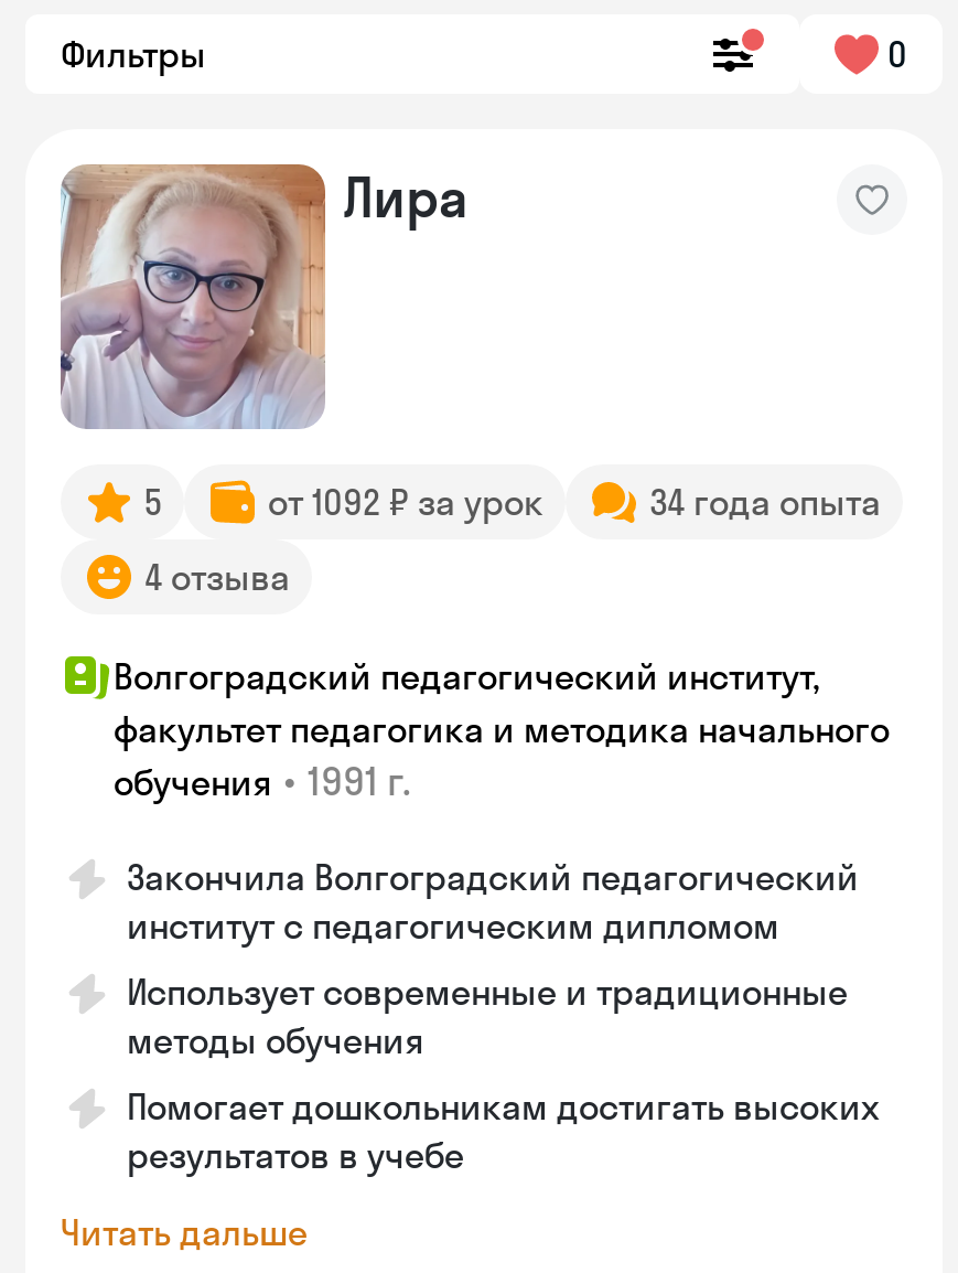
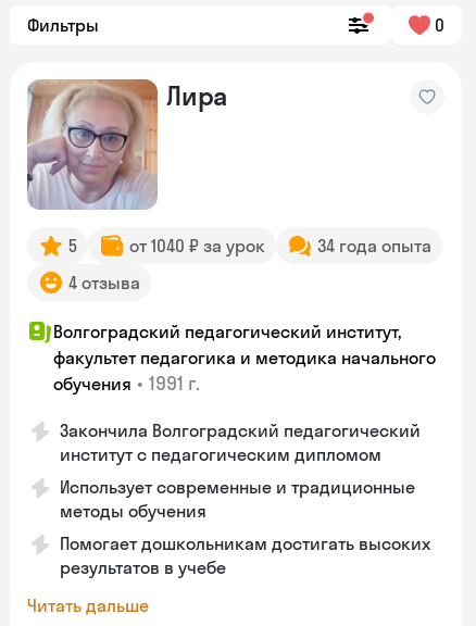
- от 1092 ₽ за урок
+ от 1040 ₽ за урок
